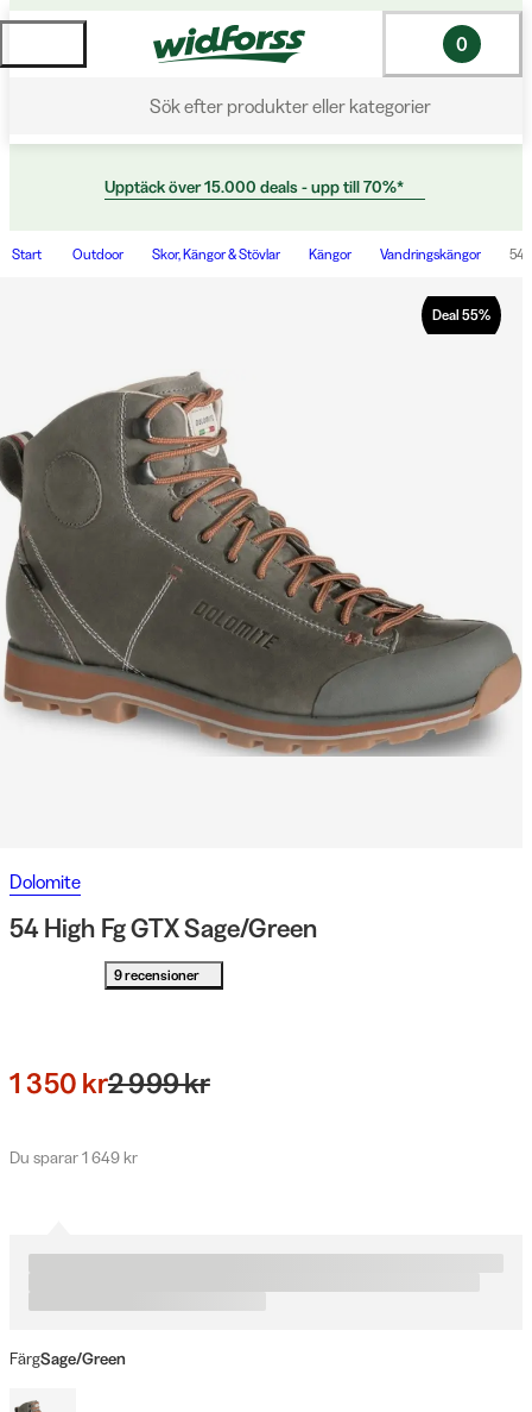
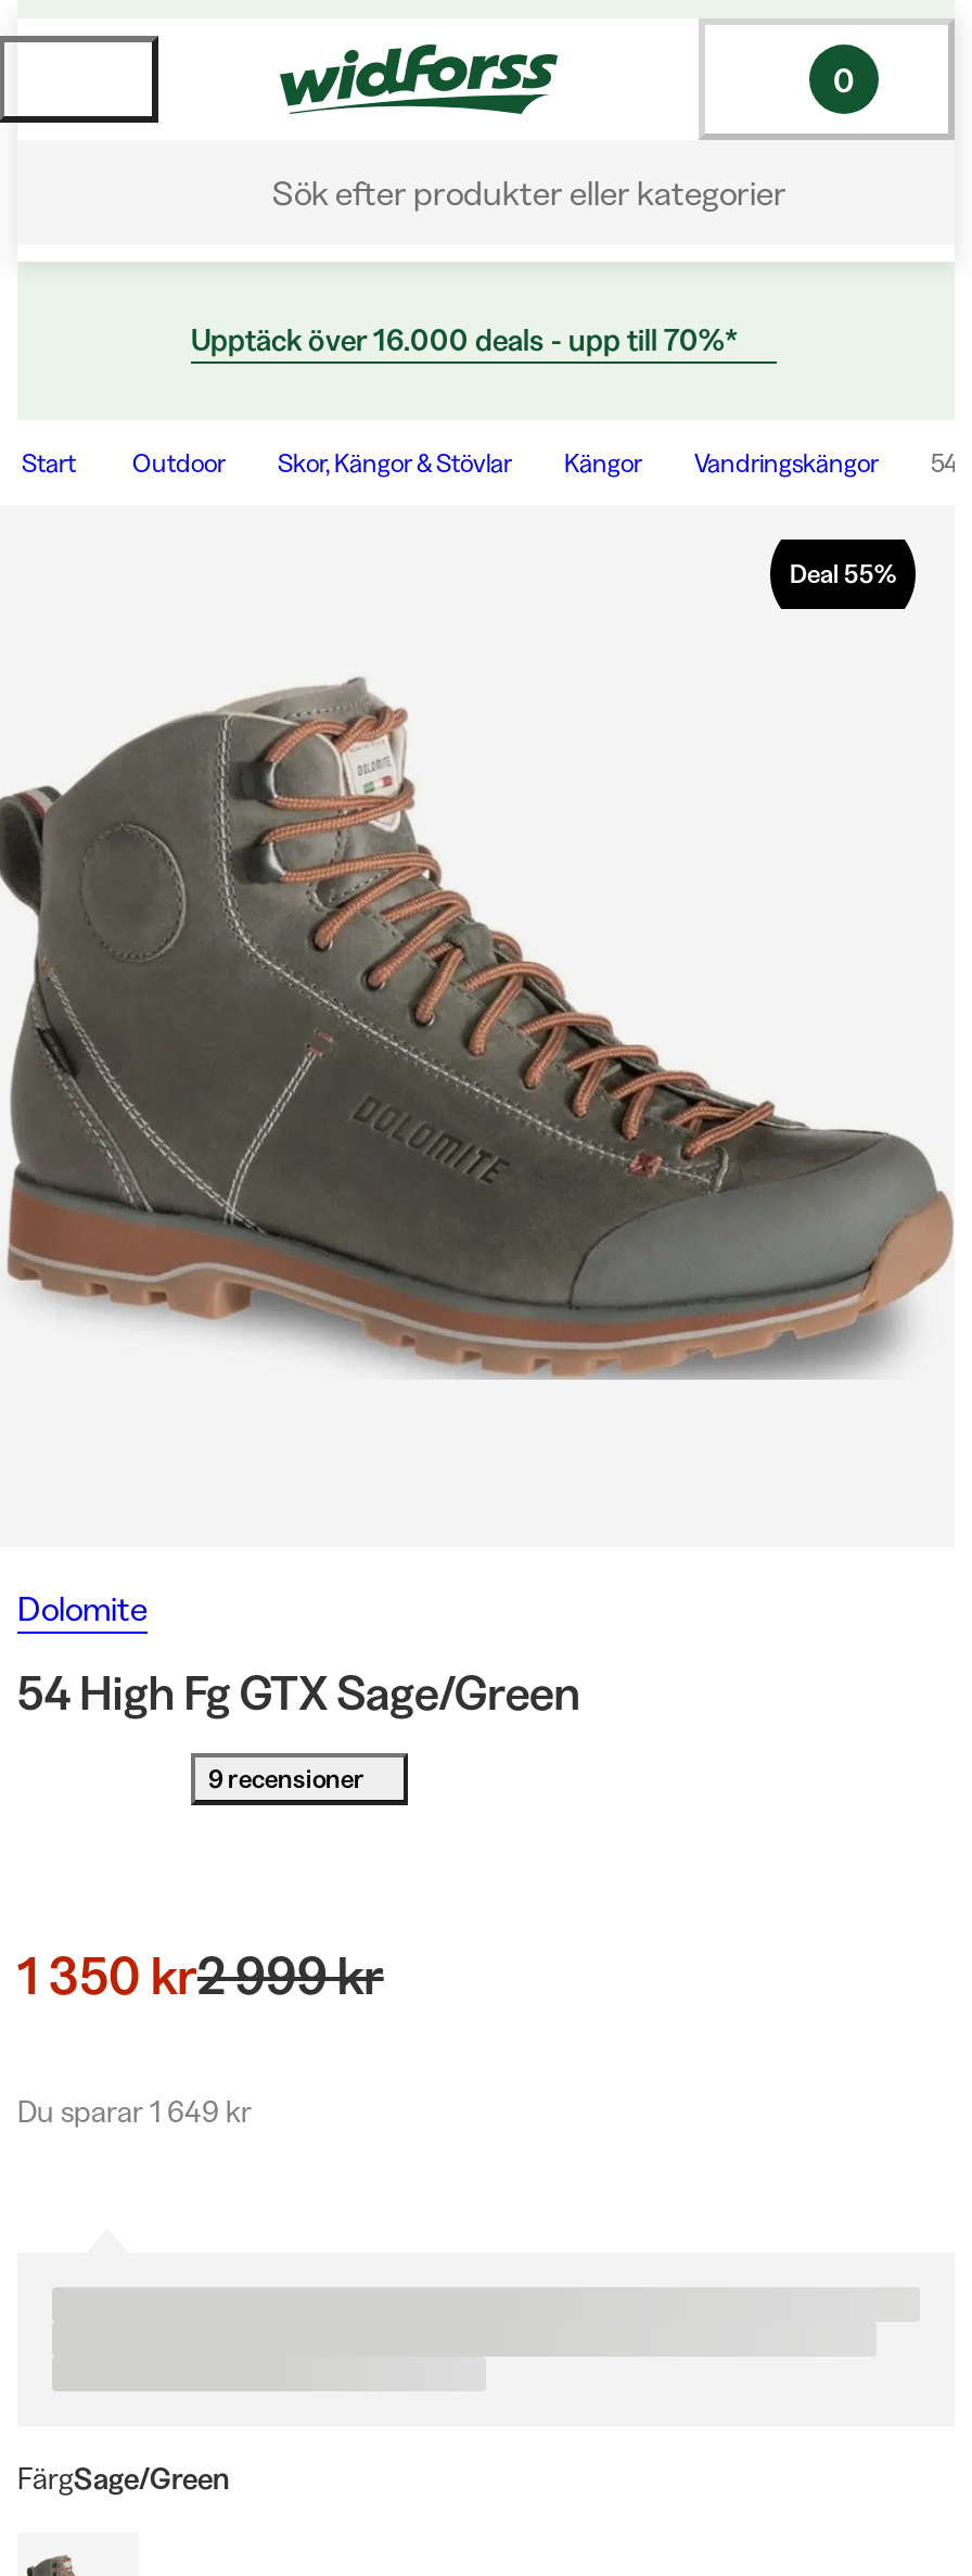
- Upptäck över 15.000 deals - upp till 70%*
+ Upptäck över 16.000 deals - upp till 70%*
